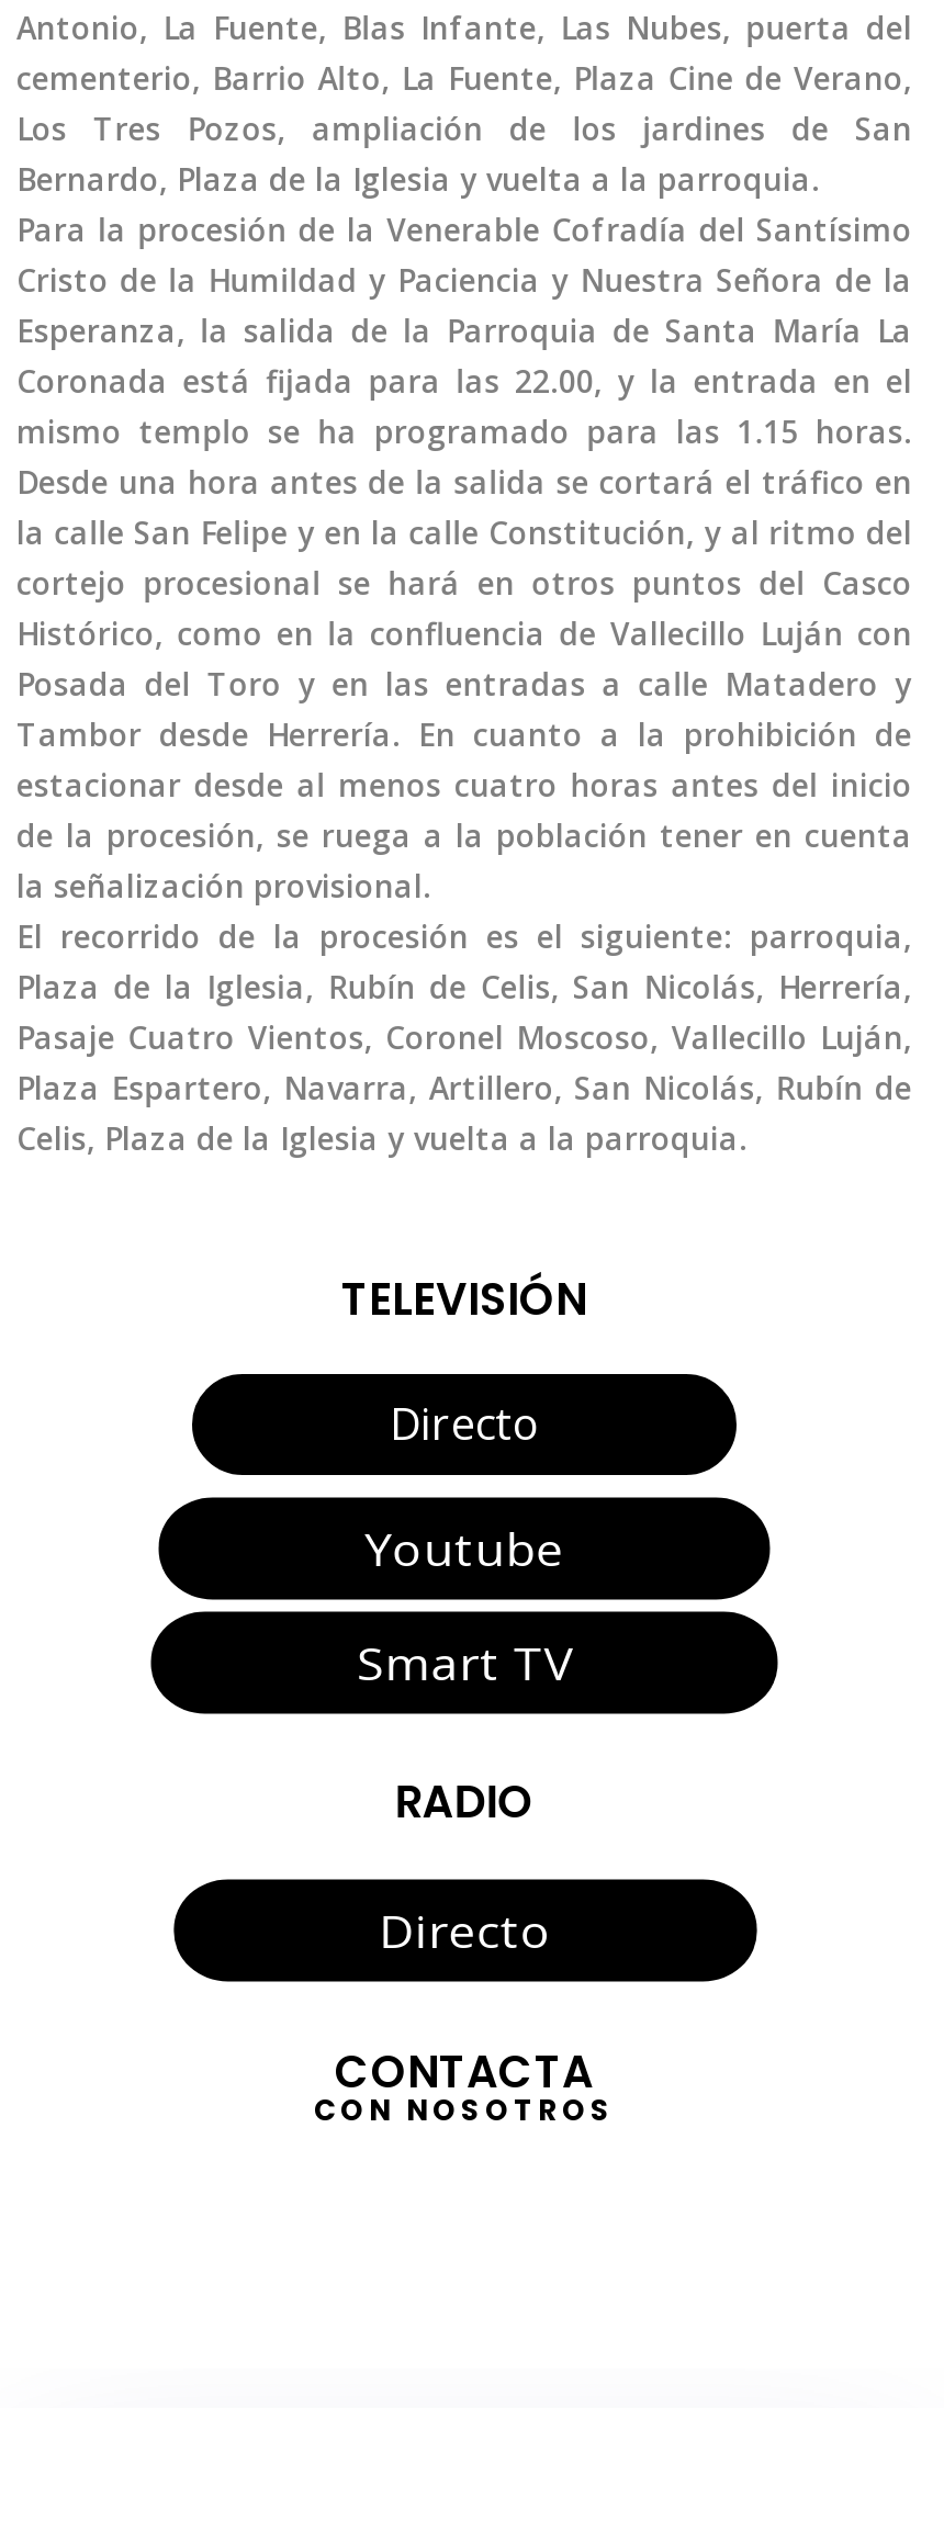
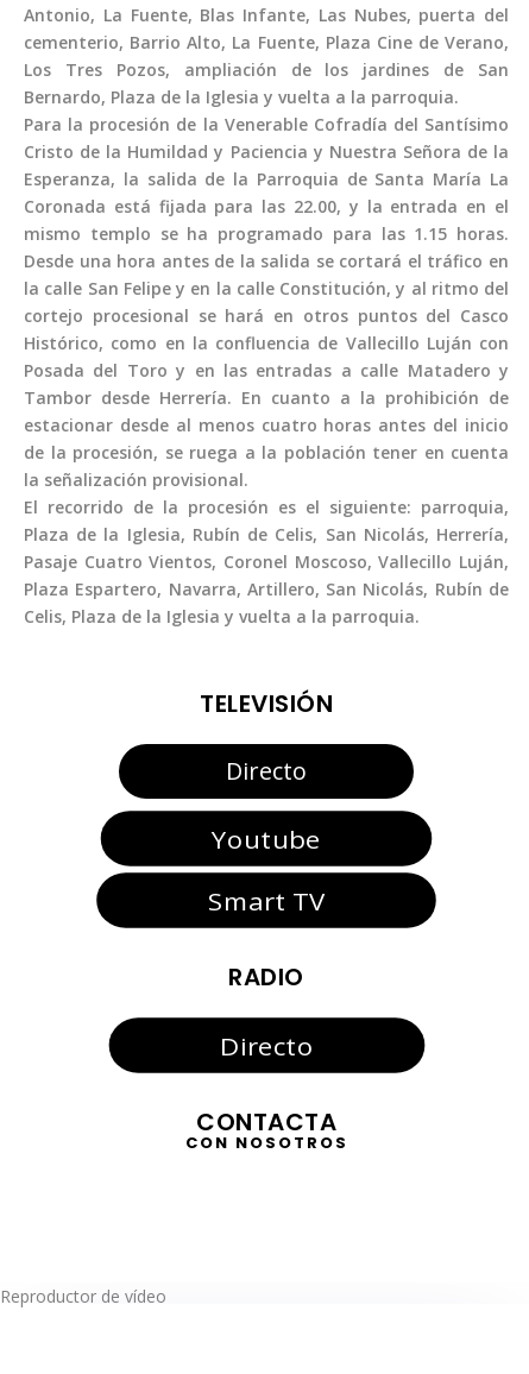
+ Reproductor de vídeo
